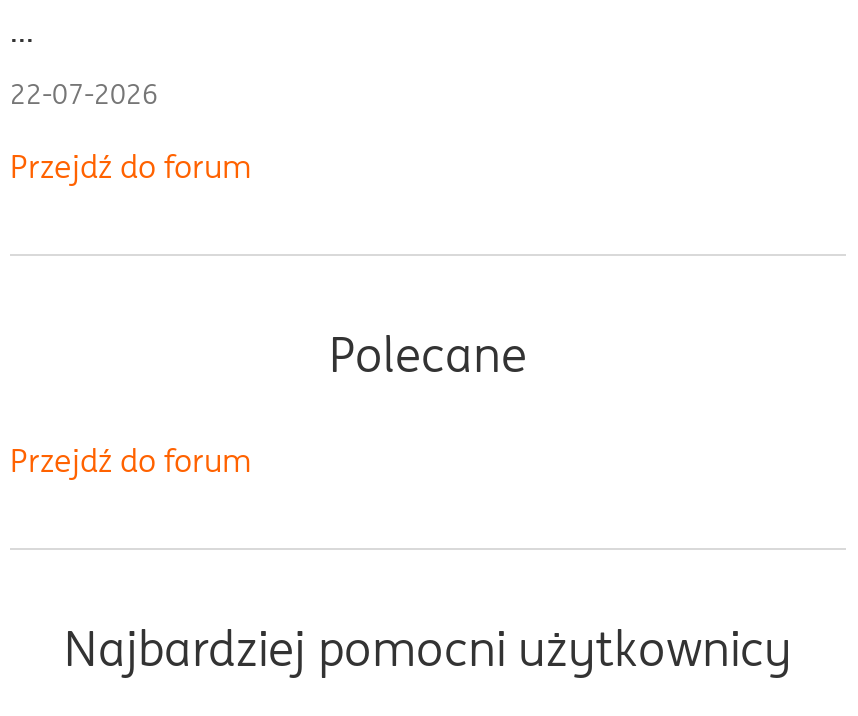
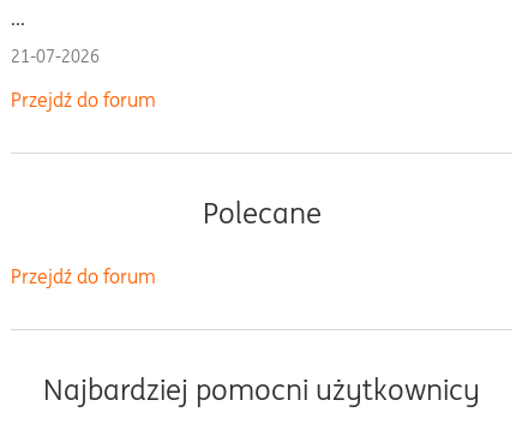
- 22-07-2026
+ 21-07-2026
